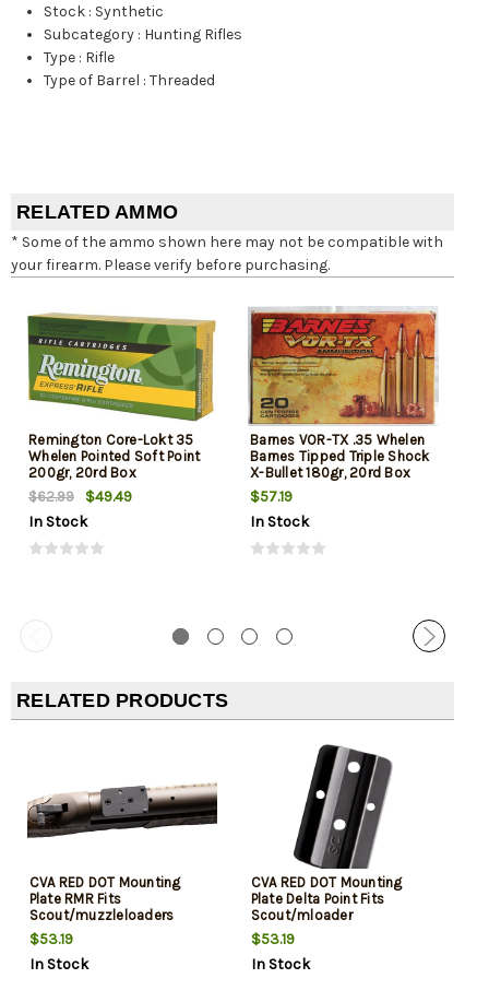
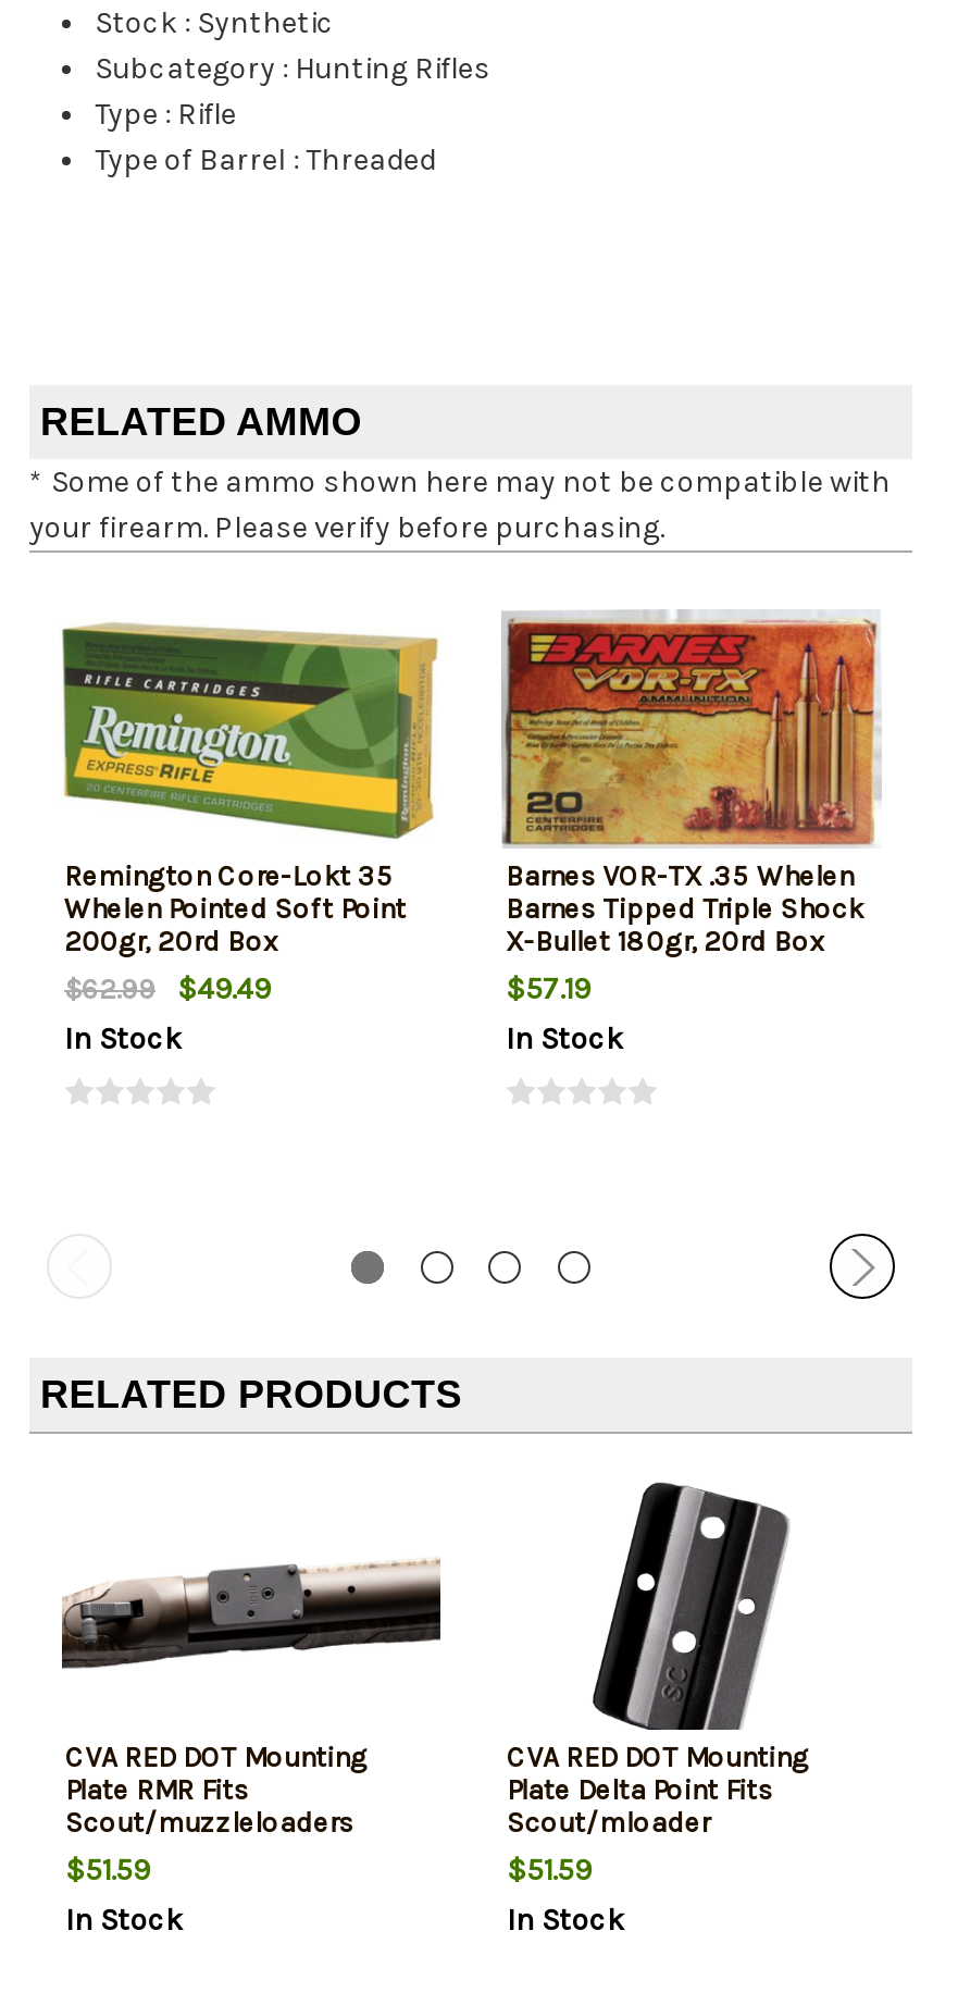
- $53.19
+ $51.59

- $53.19
+ $51.59
